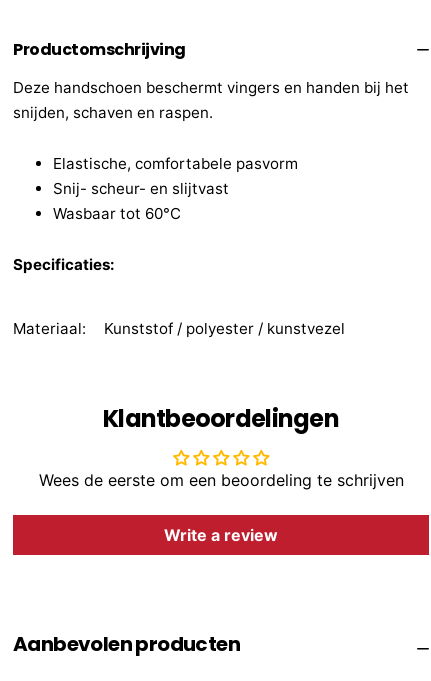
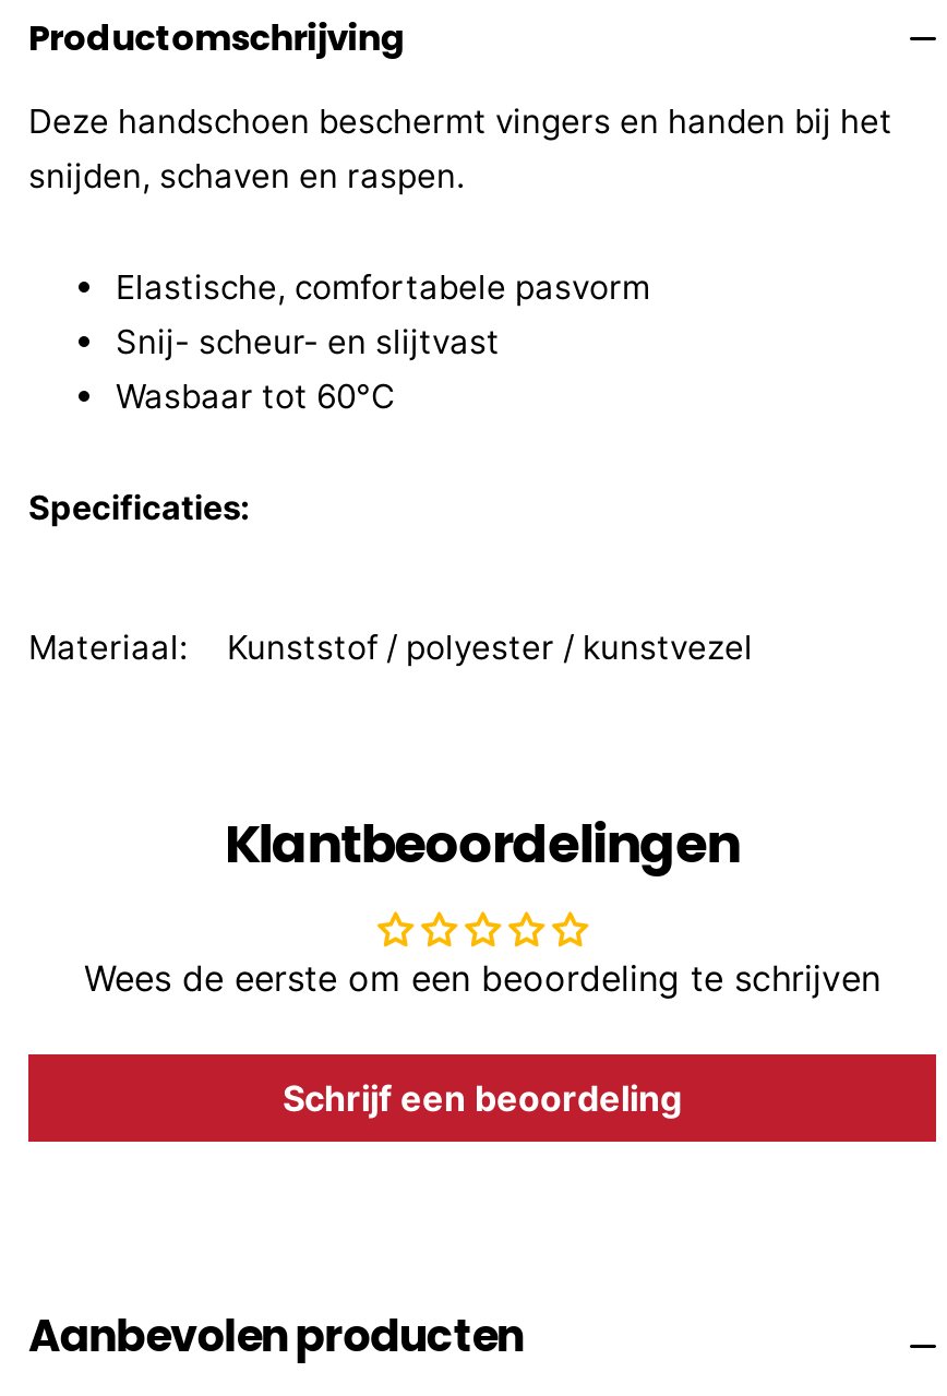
- Write a review
+ Schrijf een beoordeling
